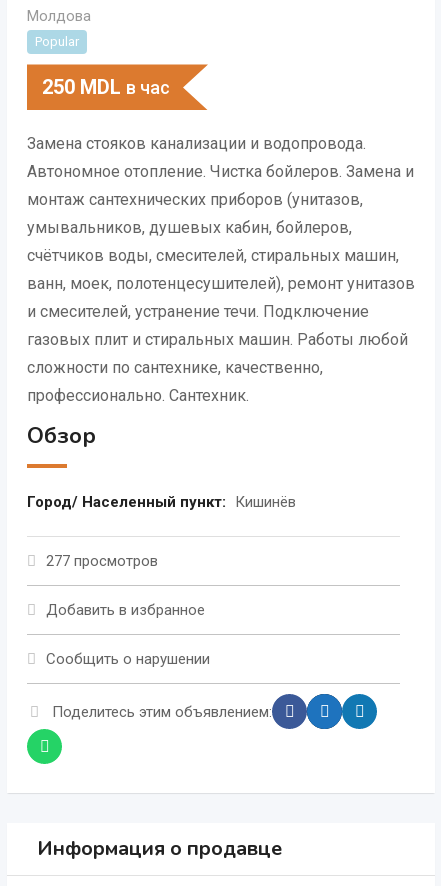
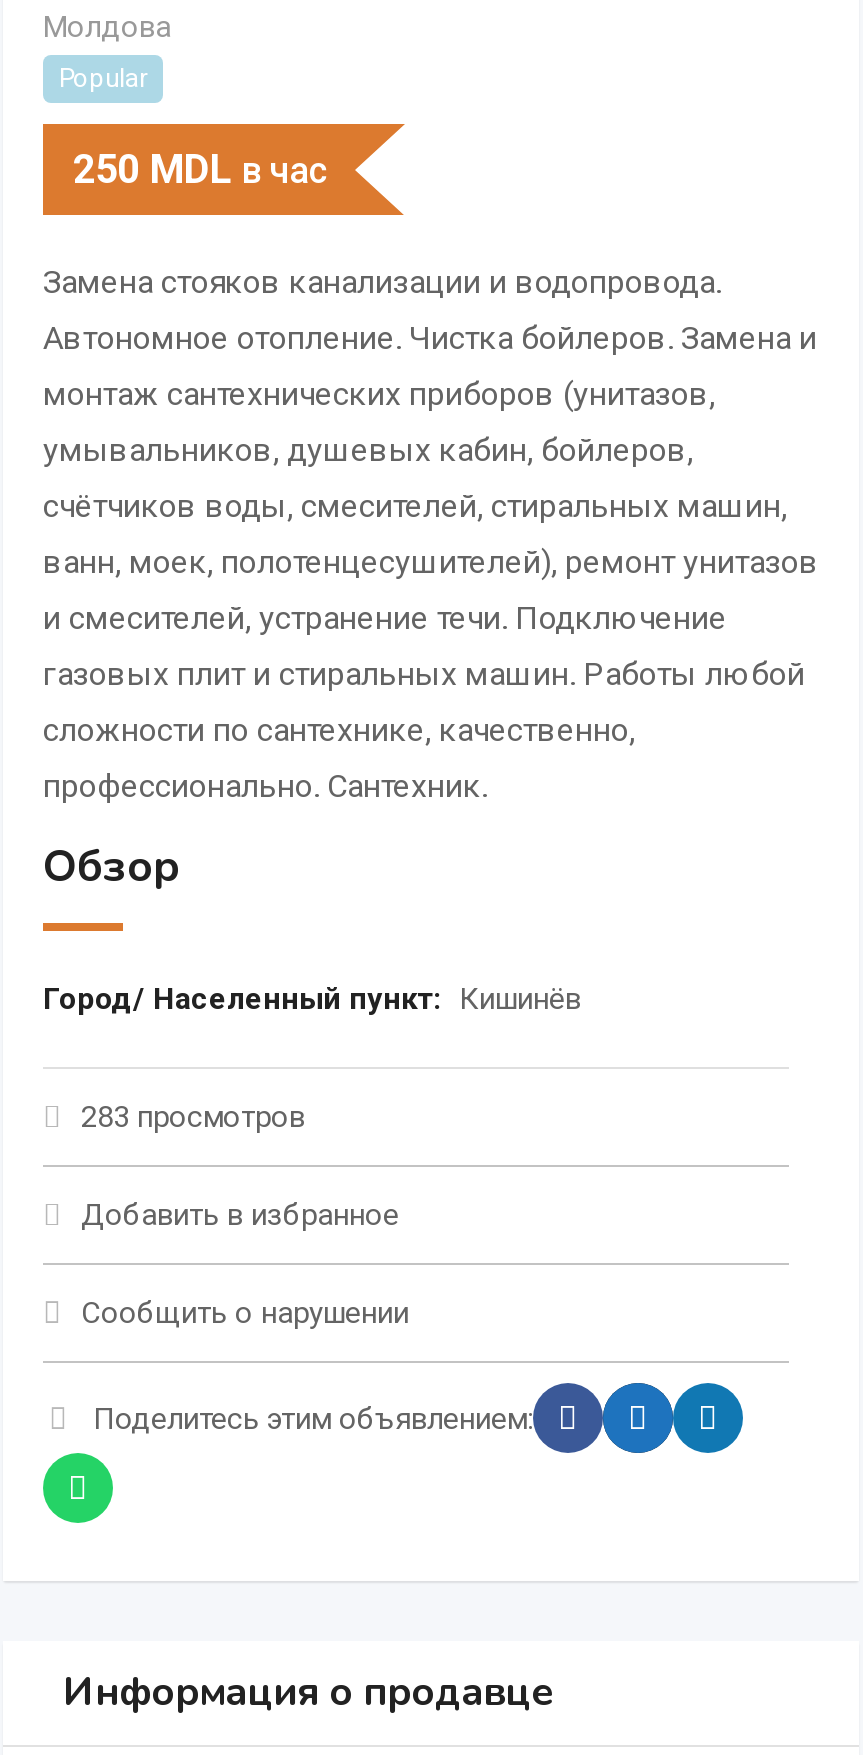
- 277 просмотров
+ 283 просмотров
